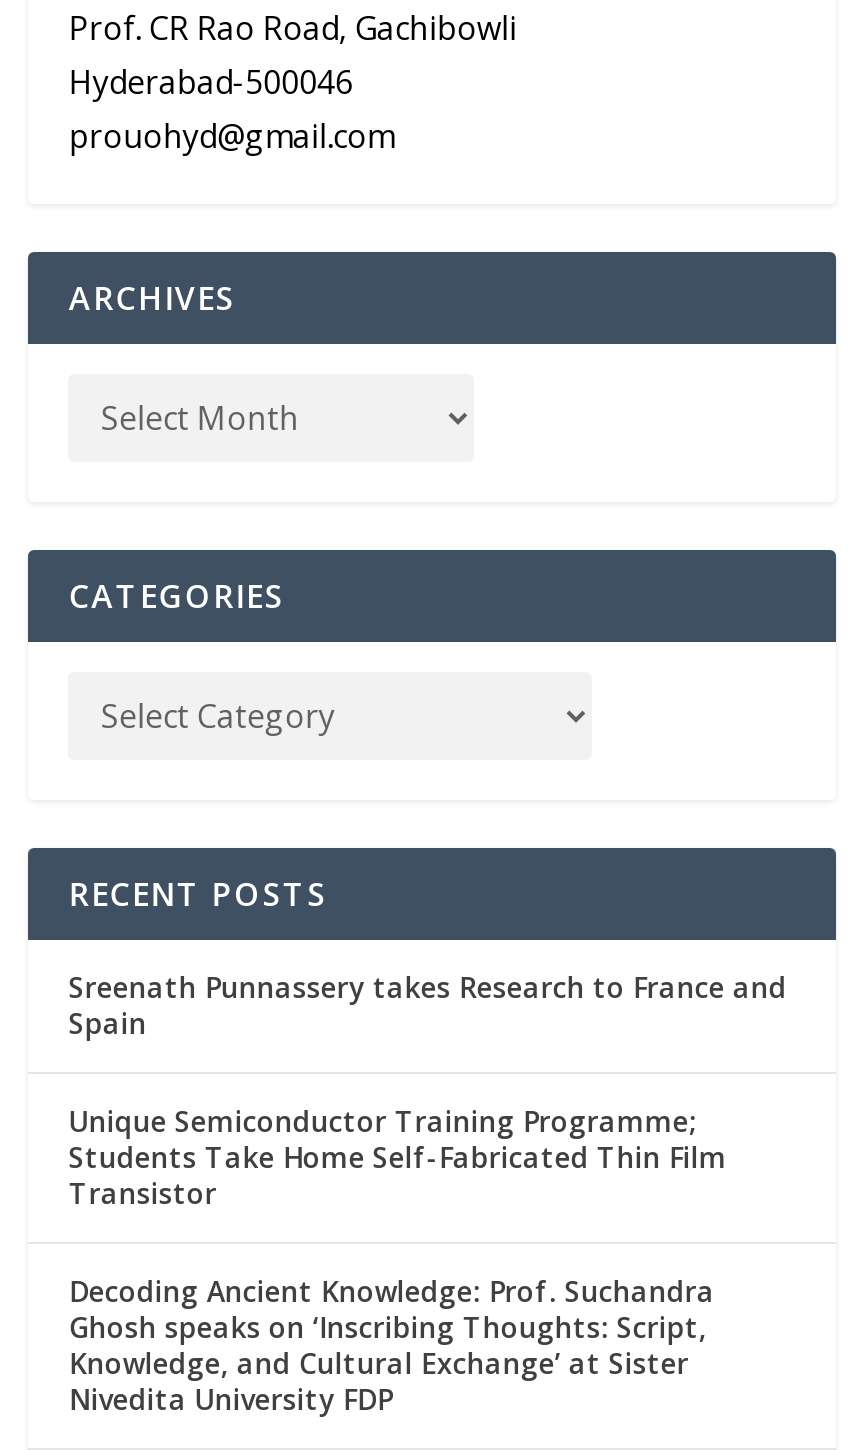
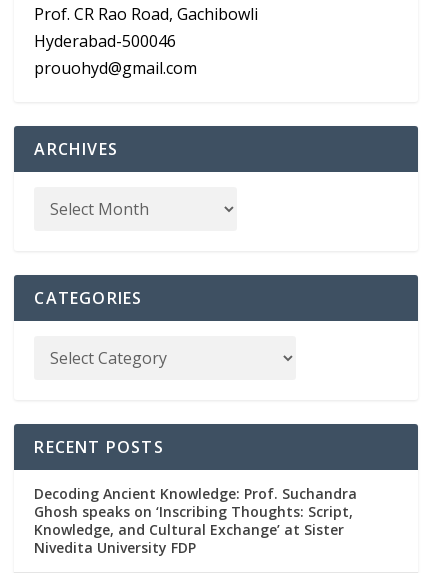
- Sreenath Punnassery takes Research to France and
- Spain
- Unique Semiconductor Training Programme;
- Students Take Home Self-Fabricated Thin Film
- Transistor
